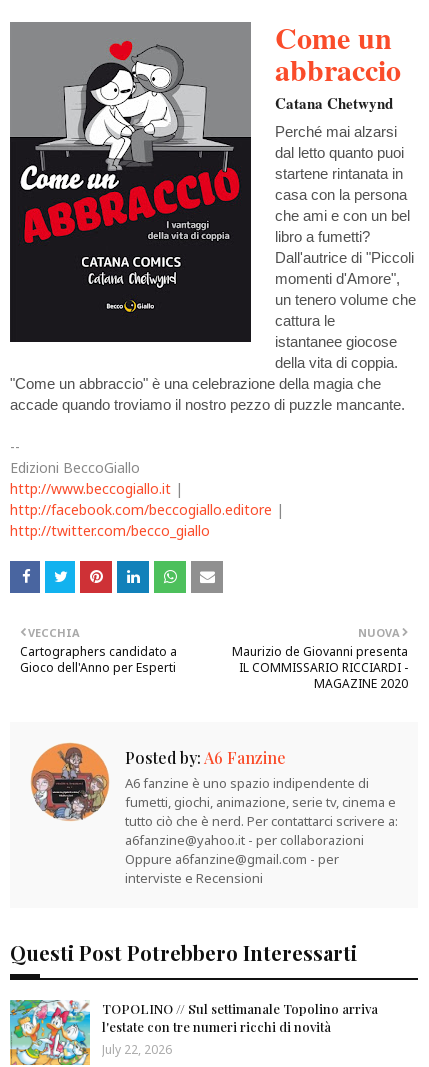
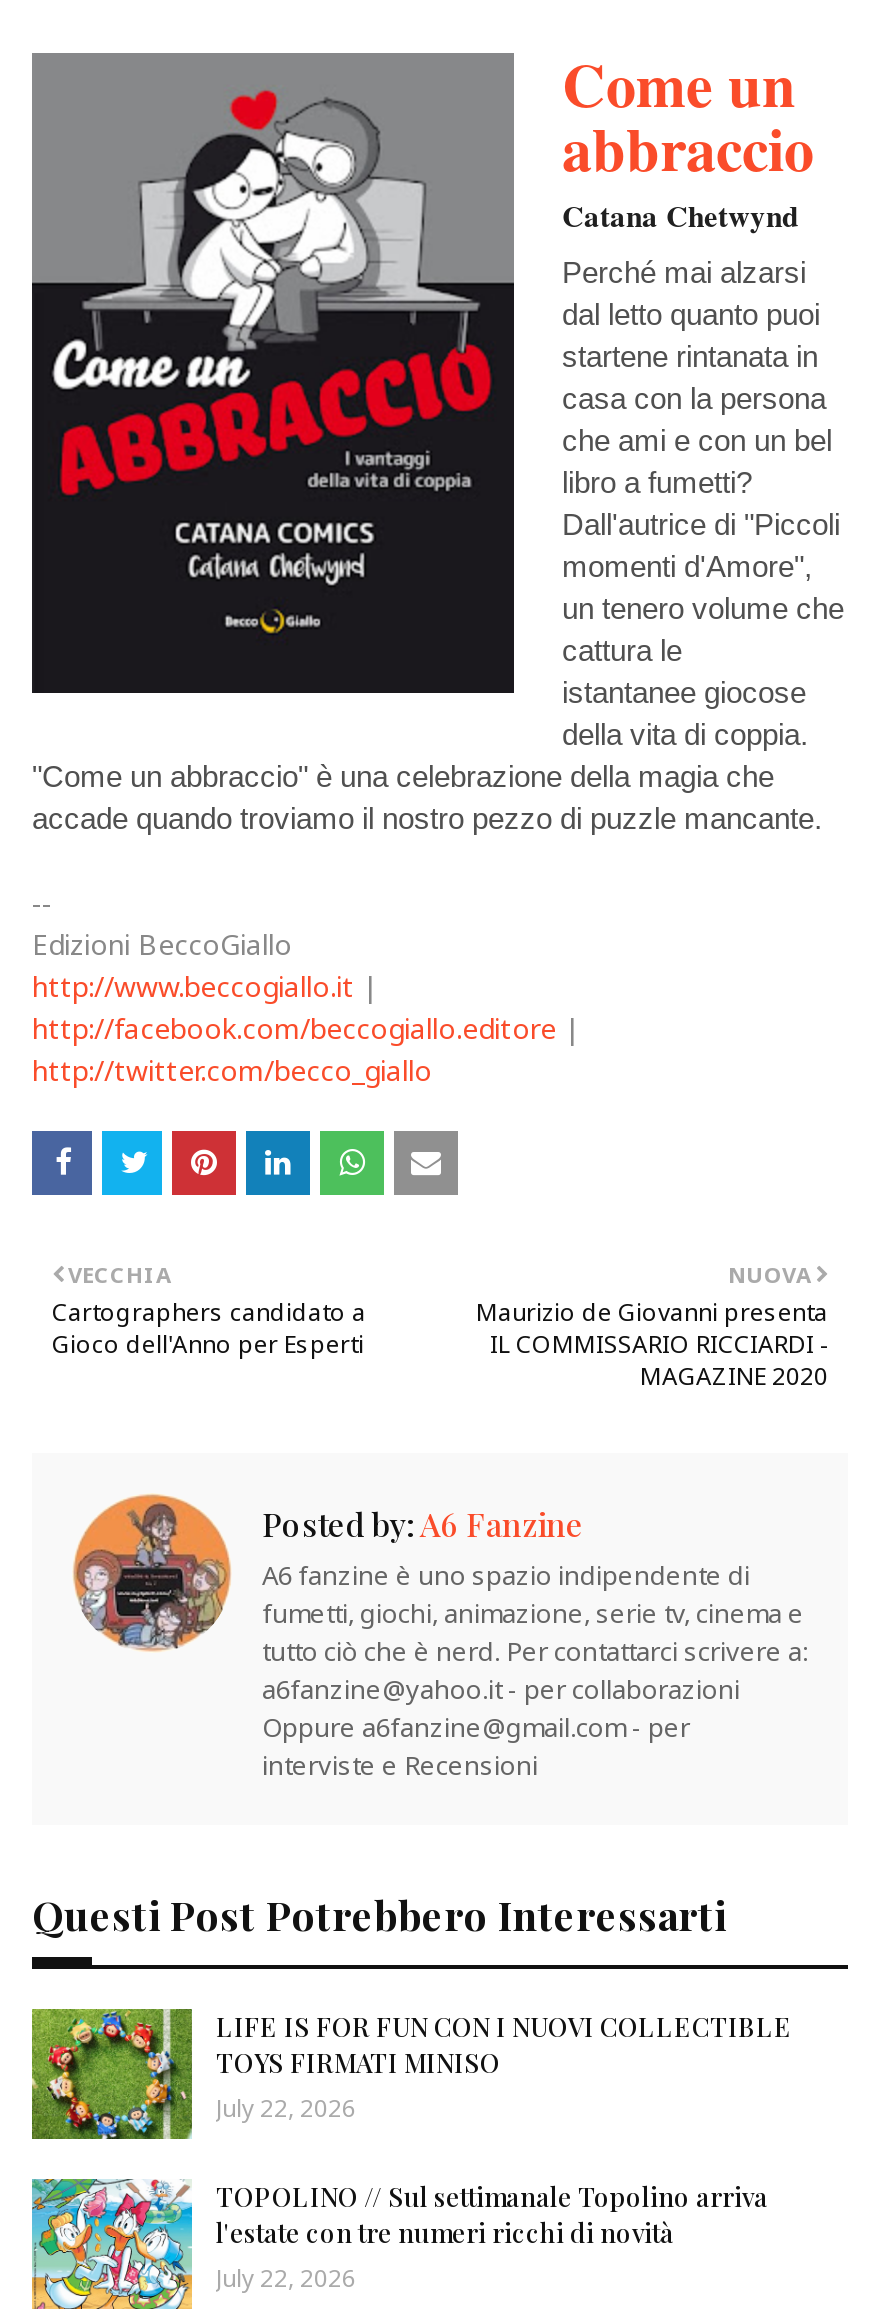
+ [image]
+ LIFE IS FOR FUN CON I NUOVI COLLECTIBLE
+ TOYS FIRMATI MINISO
+ July 22, 2026
